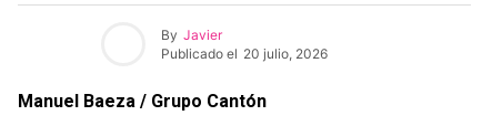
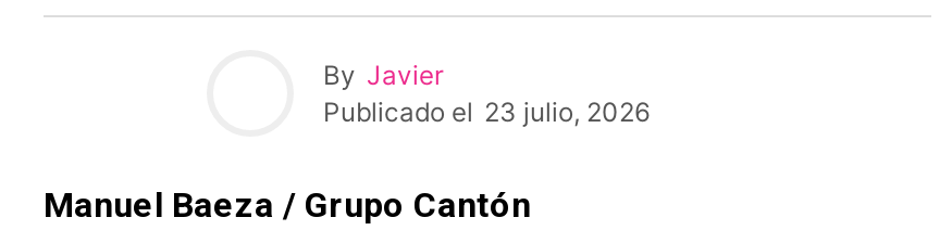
- Publicado el 20 julio, 2026
+ Publicado el 23 julio, 2026
